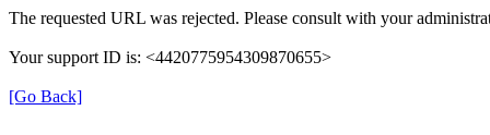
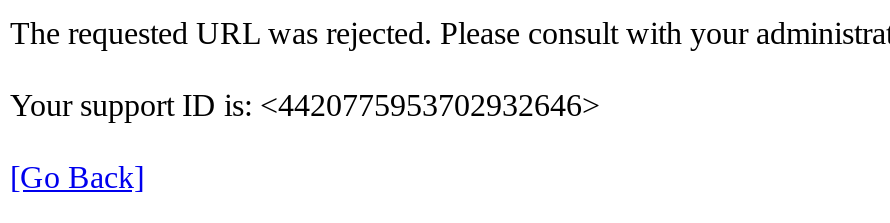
- Your support ID is: <4420775954309870655>
+ Your support ID is: <4420775953702932646>
